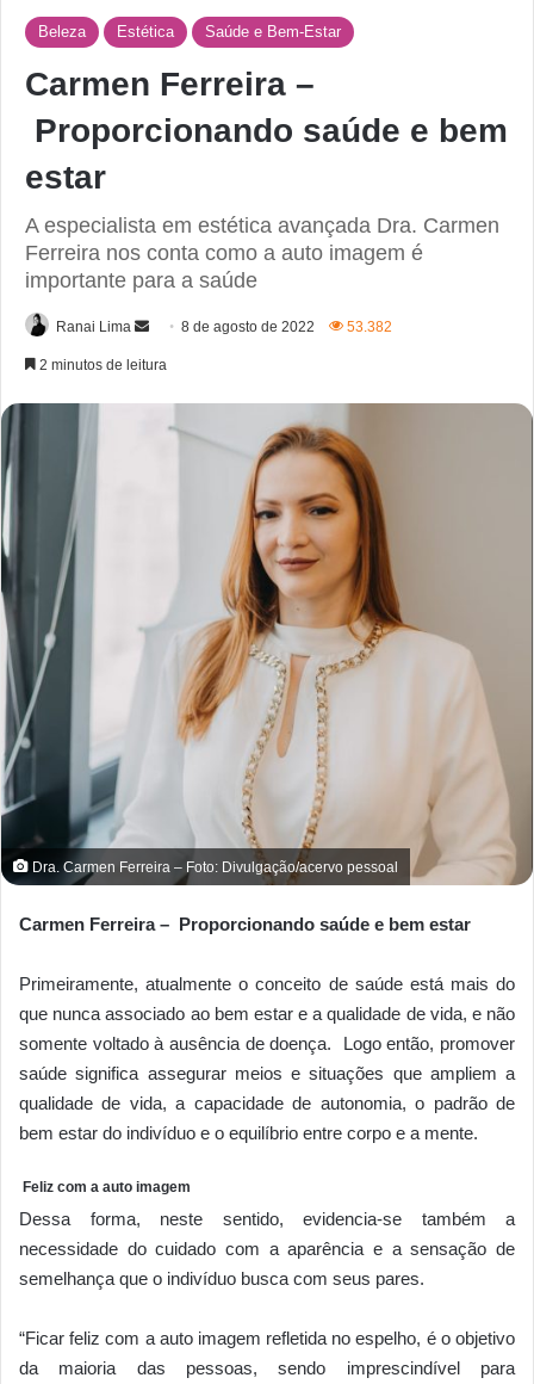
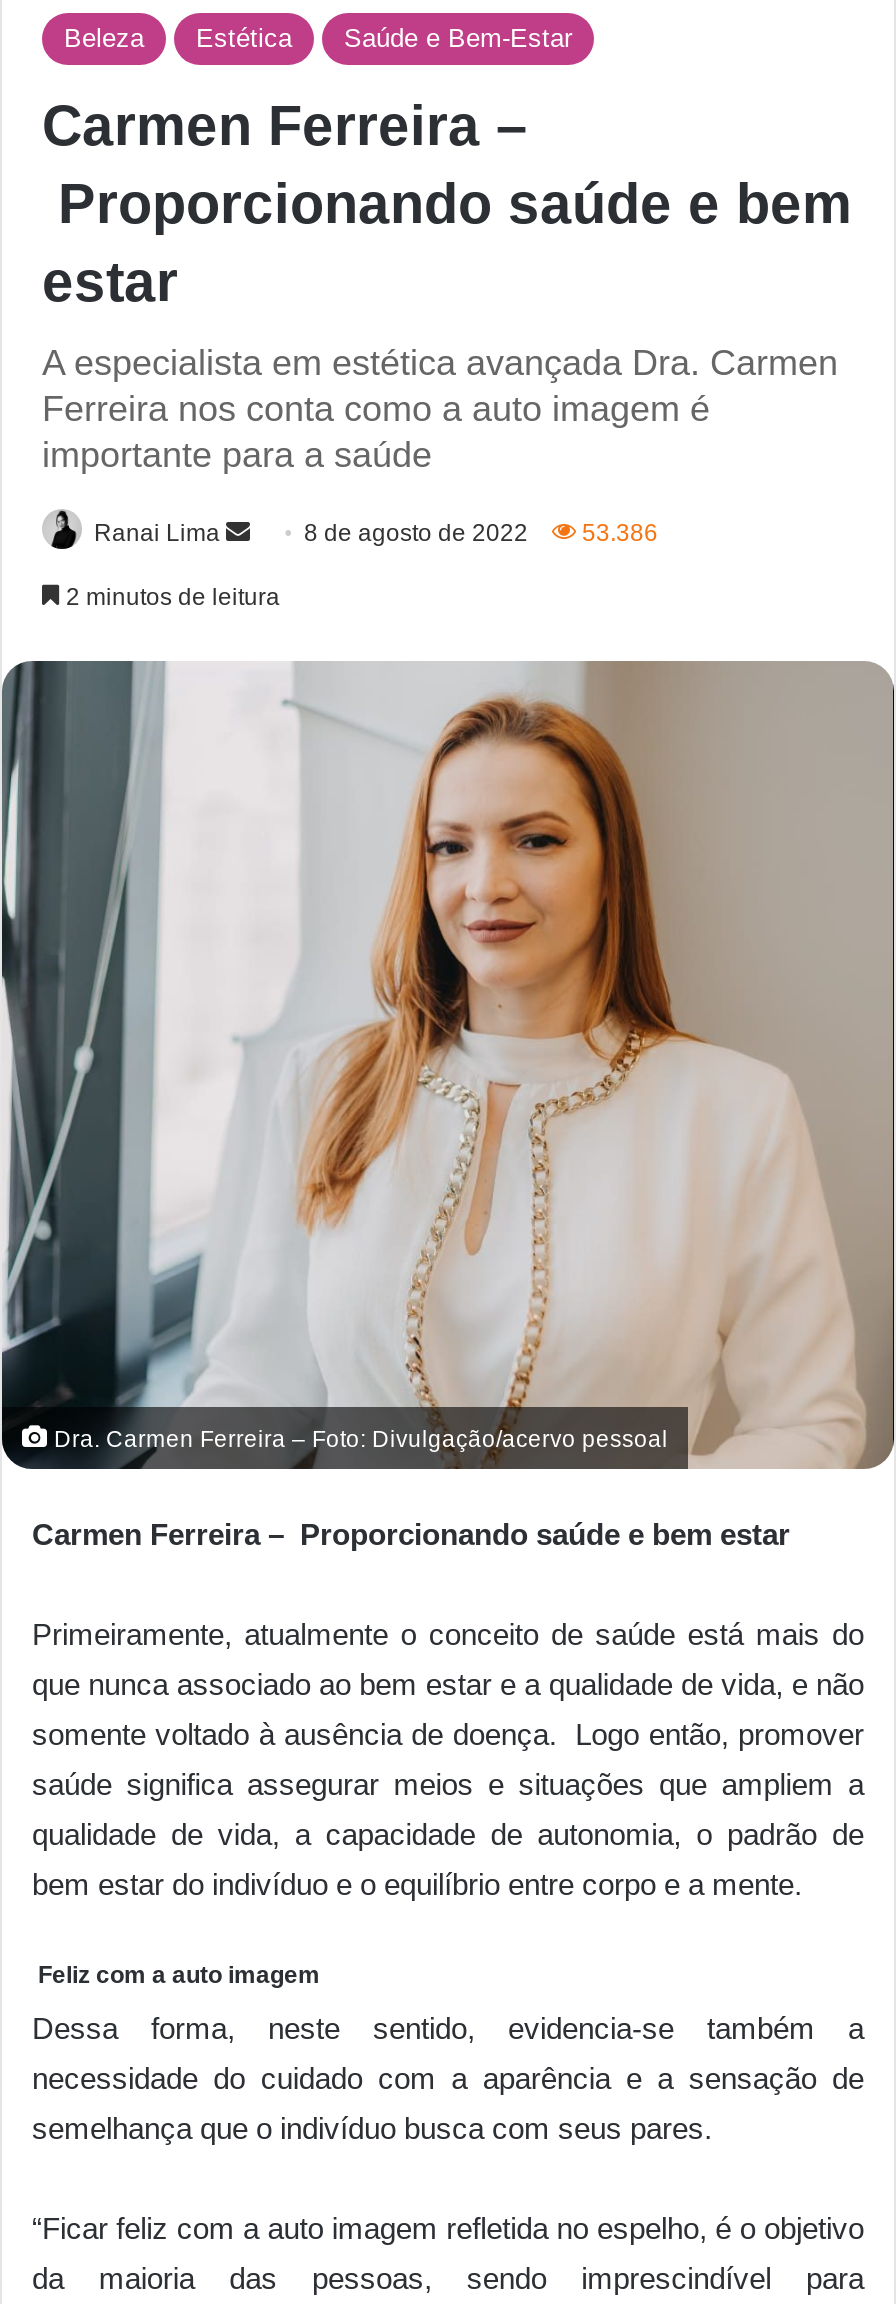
- 8 de agosto de 2022 53.382
+ 8 de agosto de 2022 53.386
